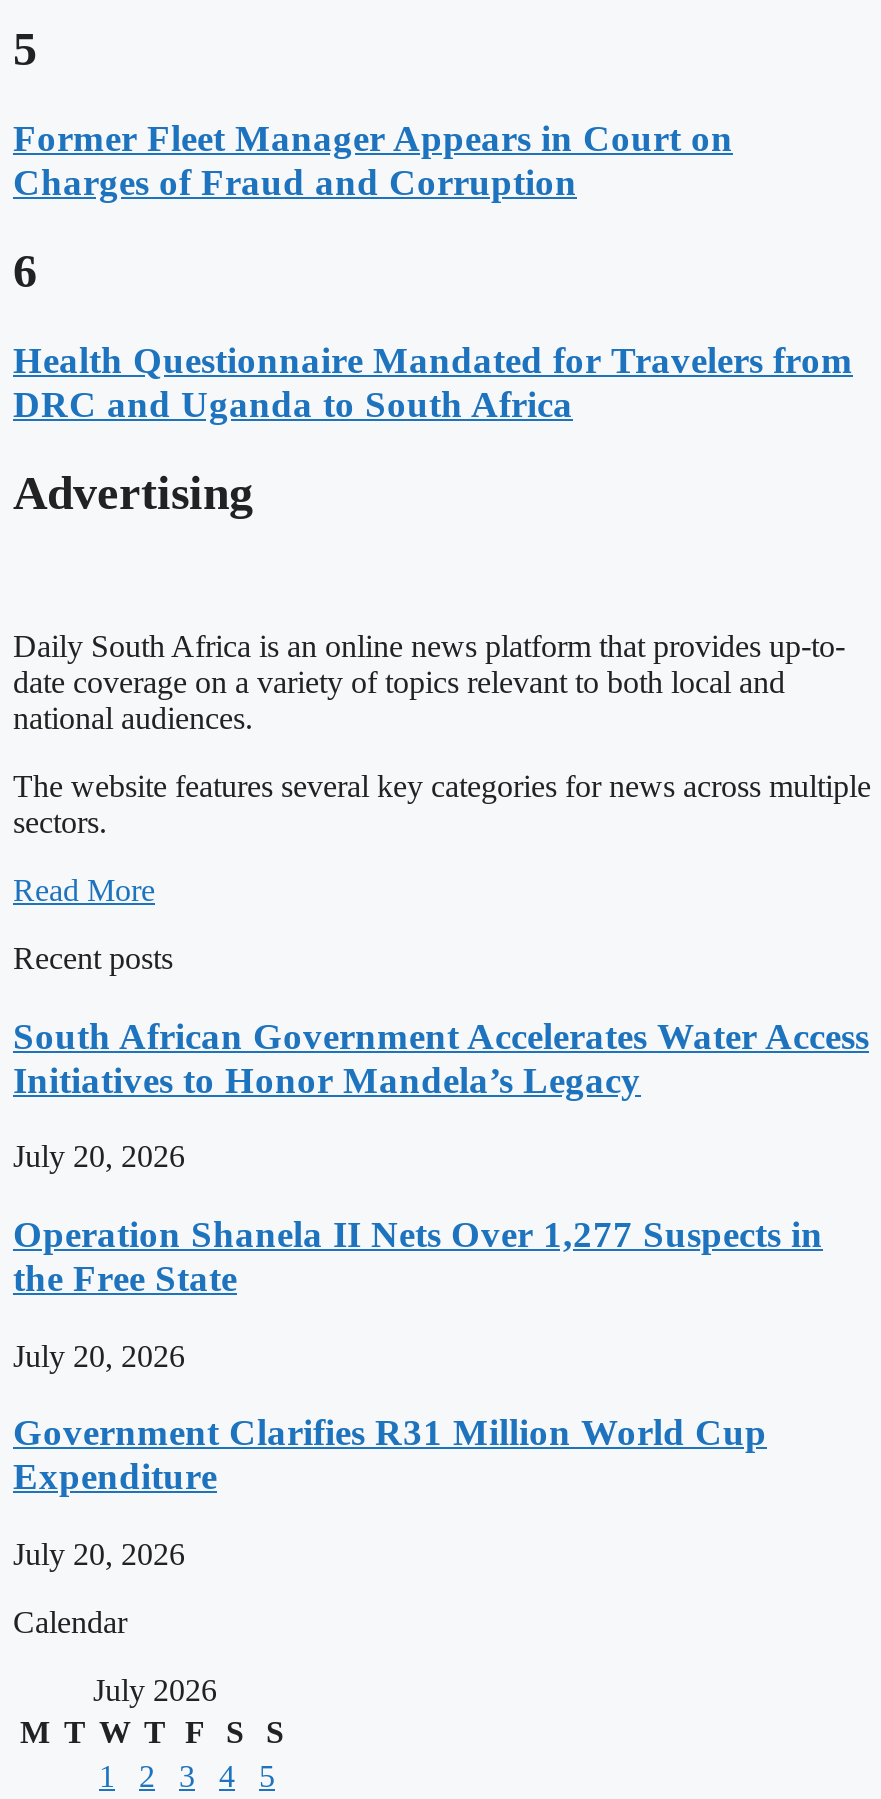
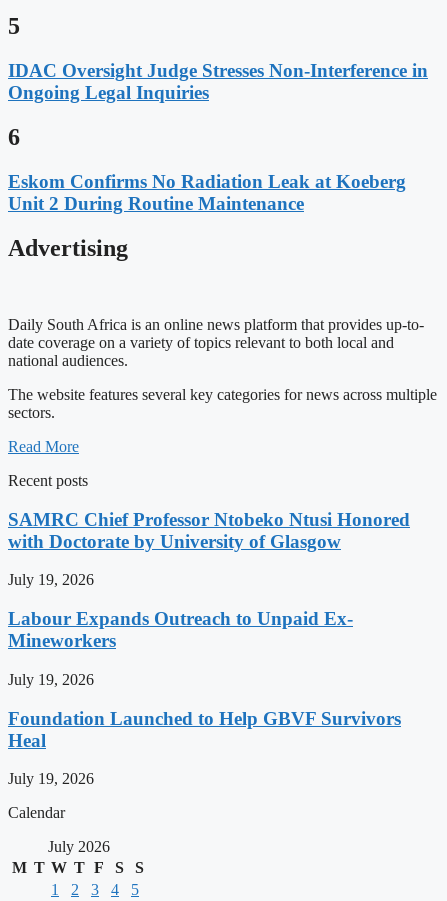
- Former Fleet Manager Appears in Court on
- Charges of Fraud and Corruption
+ IDAC Oversight Judge Stresses Non-Interference in
+ Ongoing Legal Inquiries

- Health Questionnaire Mandated for Travelers from
- DRC and Uganda to South Africa
+ Eskom Confirms No Radiation Leak at Koeberg
+ Unit 2 During Routine Maintenance

- South African Government Accelerates Water Access
- Initiatives to Honor Mandela’s Legacy
+ SAMRC Chief Professor Ntobeko Ntusi Honored
+ with Doctorate by University of Glasgow

- July 20, 2026
+ July 19, 2026

- Operation Shanela II Nets Over 1,277 Suspects in
- the Free State
+ Labour Expands Outreach to Unpaid Ex-
+ Mineworkers

- July 20, 2026
+ July 19, 2026

- Government Clarifies R31 Million World Cup
- Expenditure
+ Foundation Launched to Help GBVF Survivors
+ Heal

- July 20, 2026
+ July 19, 2026
